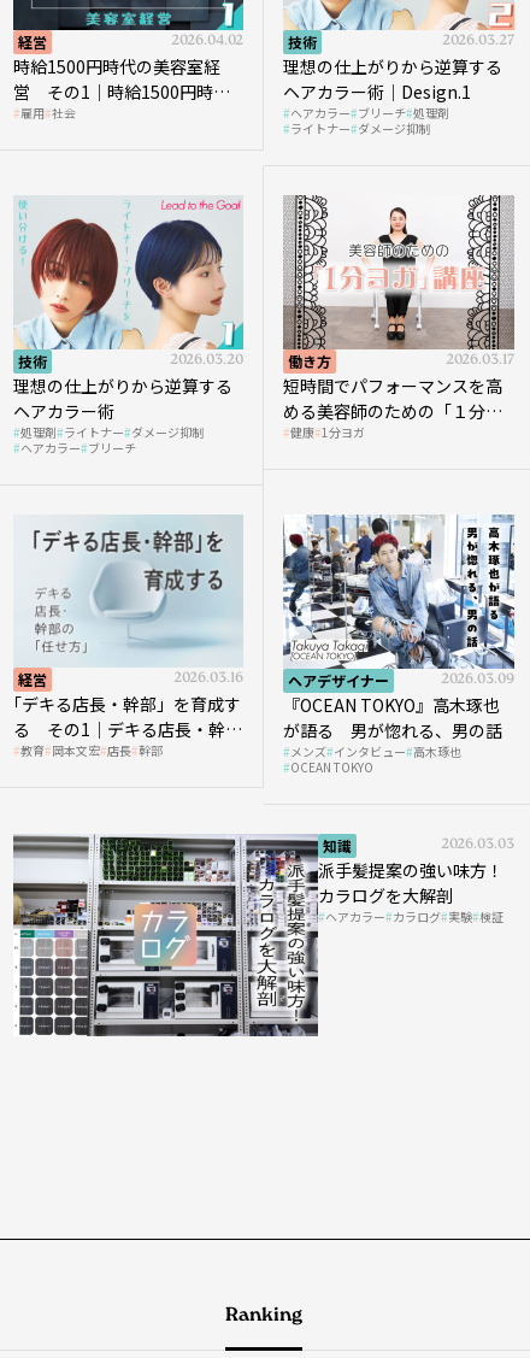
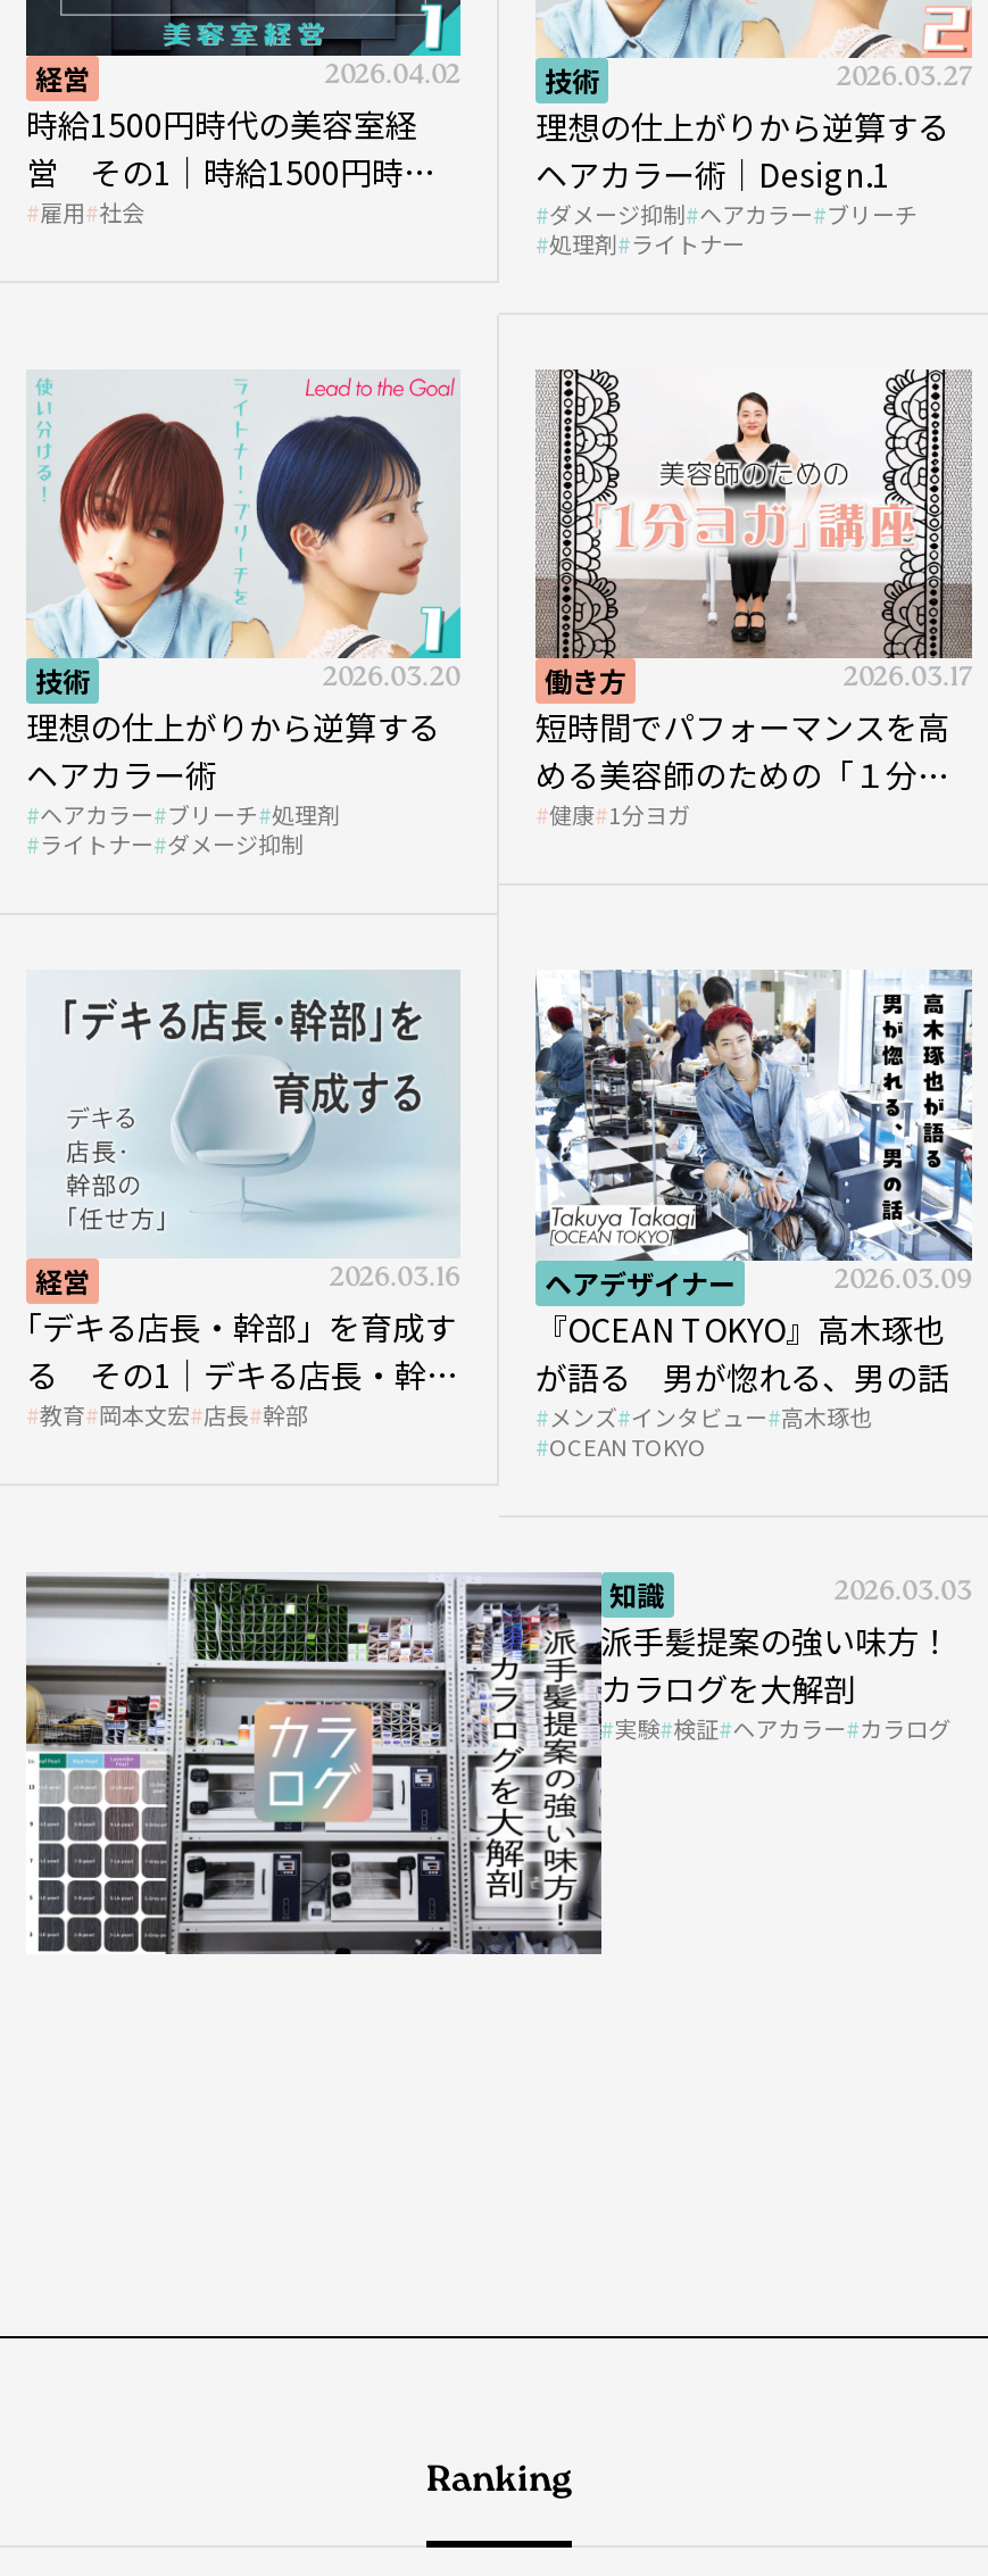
moved down: ヘアカラー ブリーチ 処理剤 | ライトナー ダメージ抑制

+ ダメージ抑制 ヘアカラー ブリーチ
+ 処理剤 ライトナー

- 処理剤 ライトナー ダメージ抑制
- ヘアカラー ブリーチ

- ヘアカラー カラログ 実験 検証
+ 実験 検証 ヘアカラー カラログ
